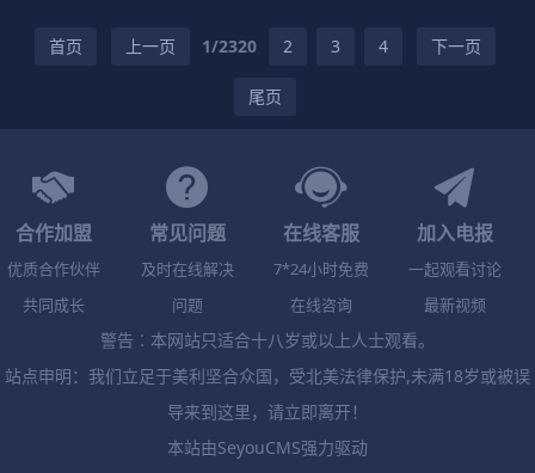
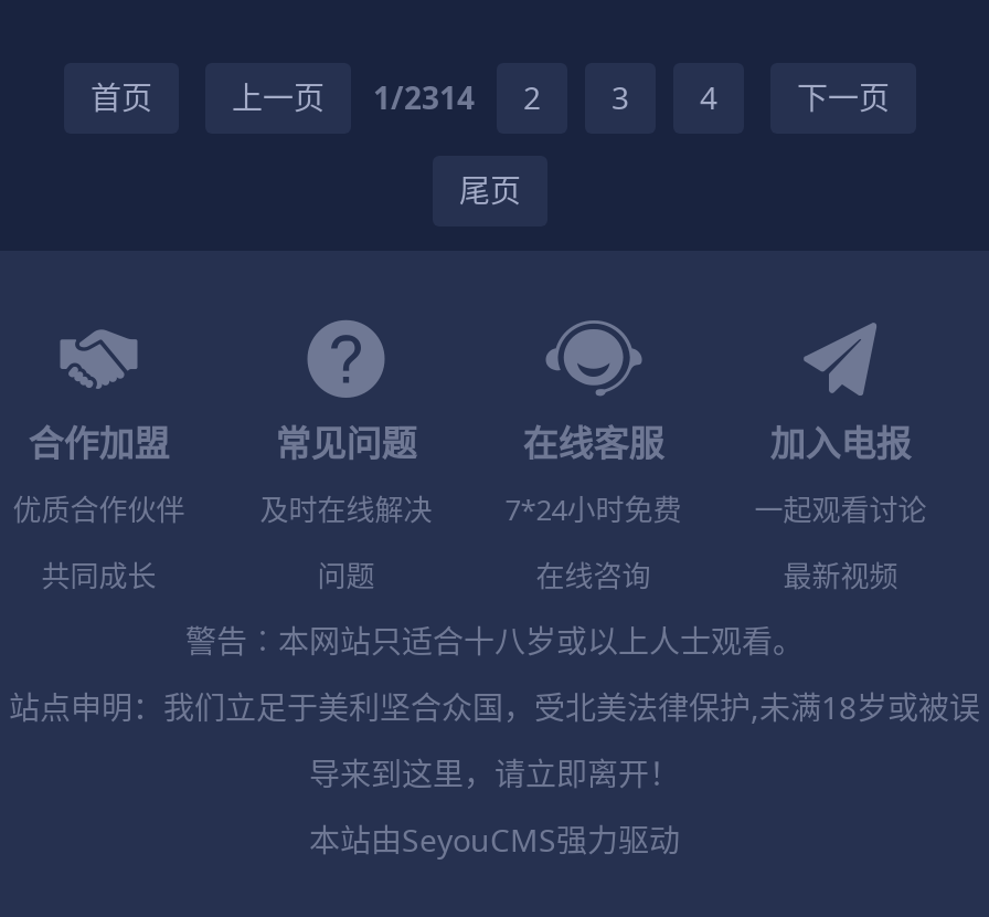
- 首页 上一页 1/2320 2 3 4 下一页
+ 首页 上一页 1/2314 2 3 4 下一页
